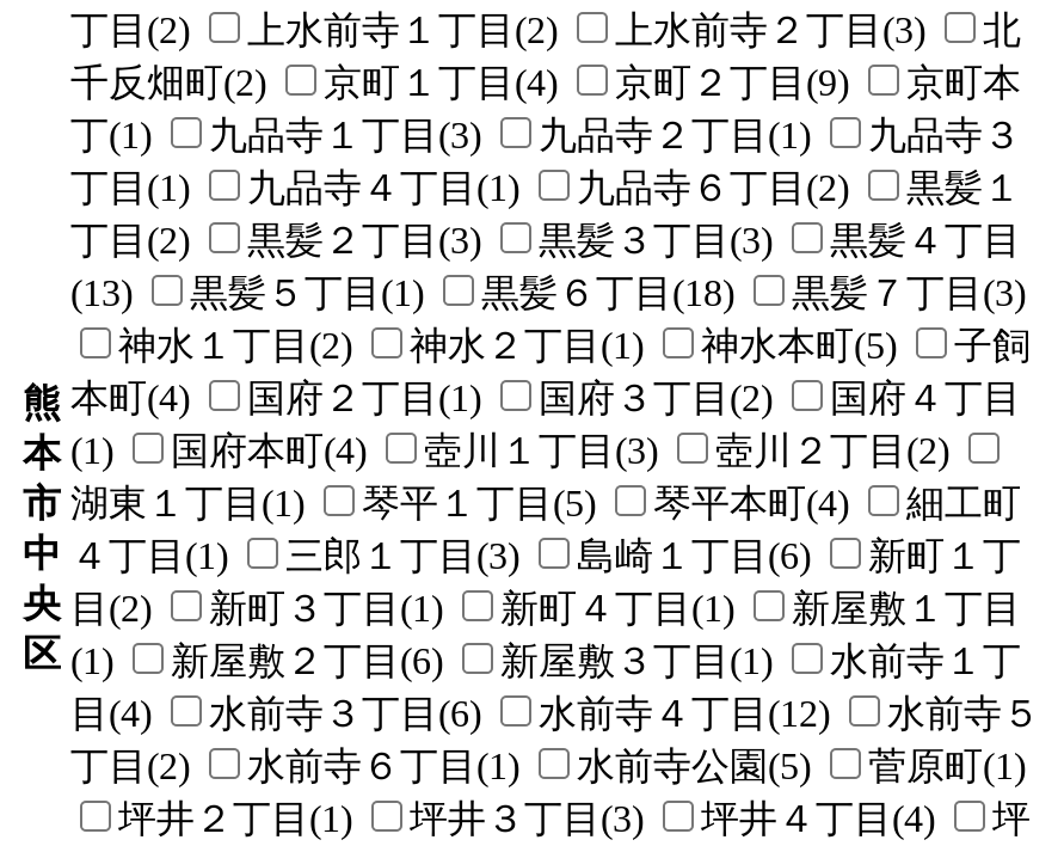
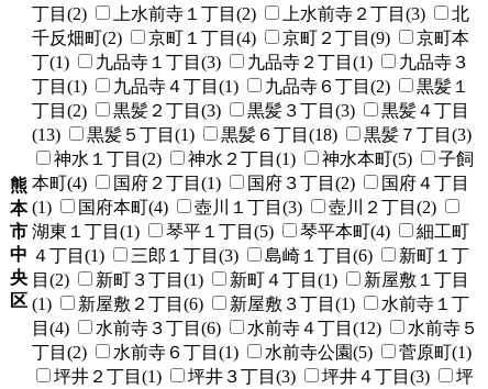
- 坪井２丁目(1) 坪井３丁目(3) 坪井４丁目(4) 坪
+ 坪井２丁目(1) 坪井３丁目(3) 坪井４丁目(3) 坪
